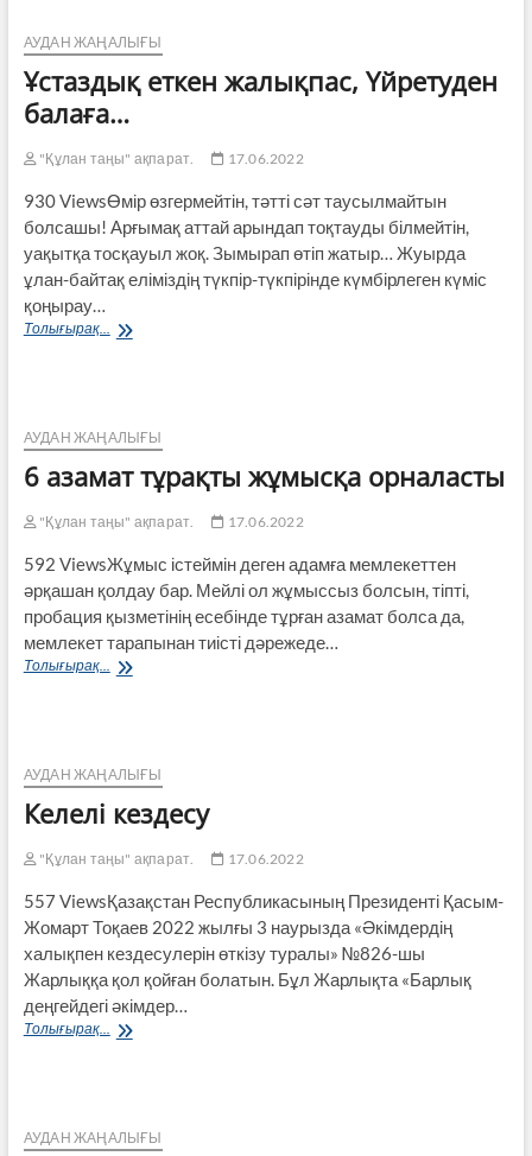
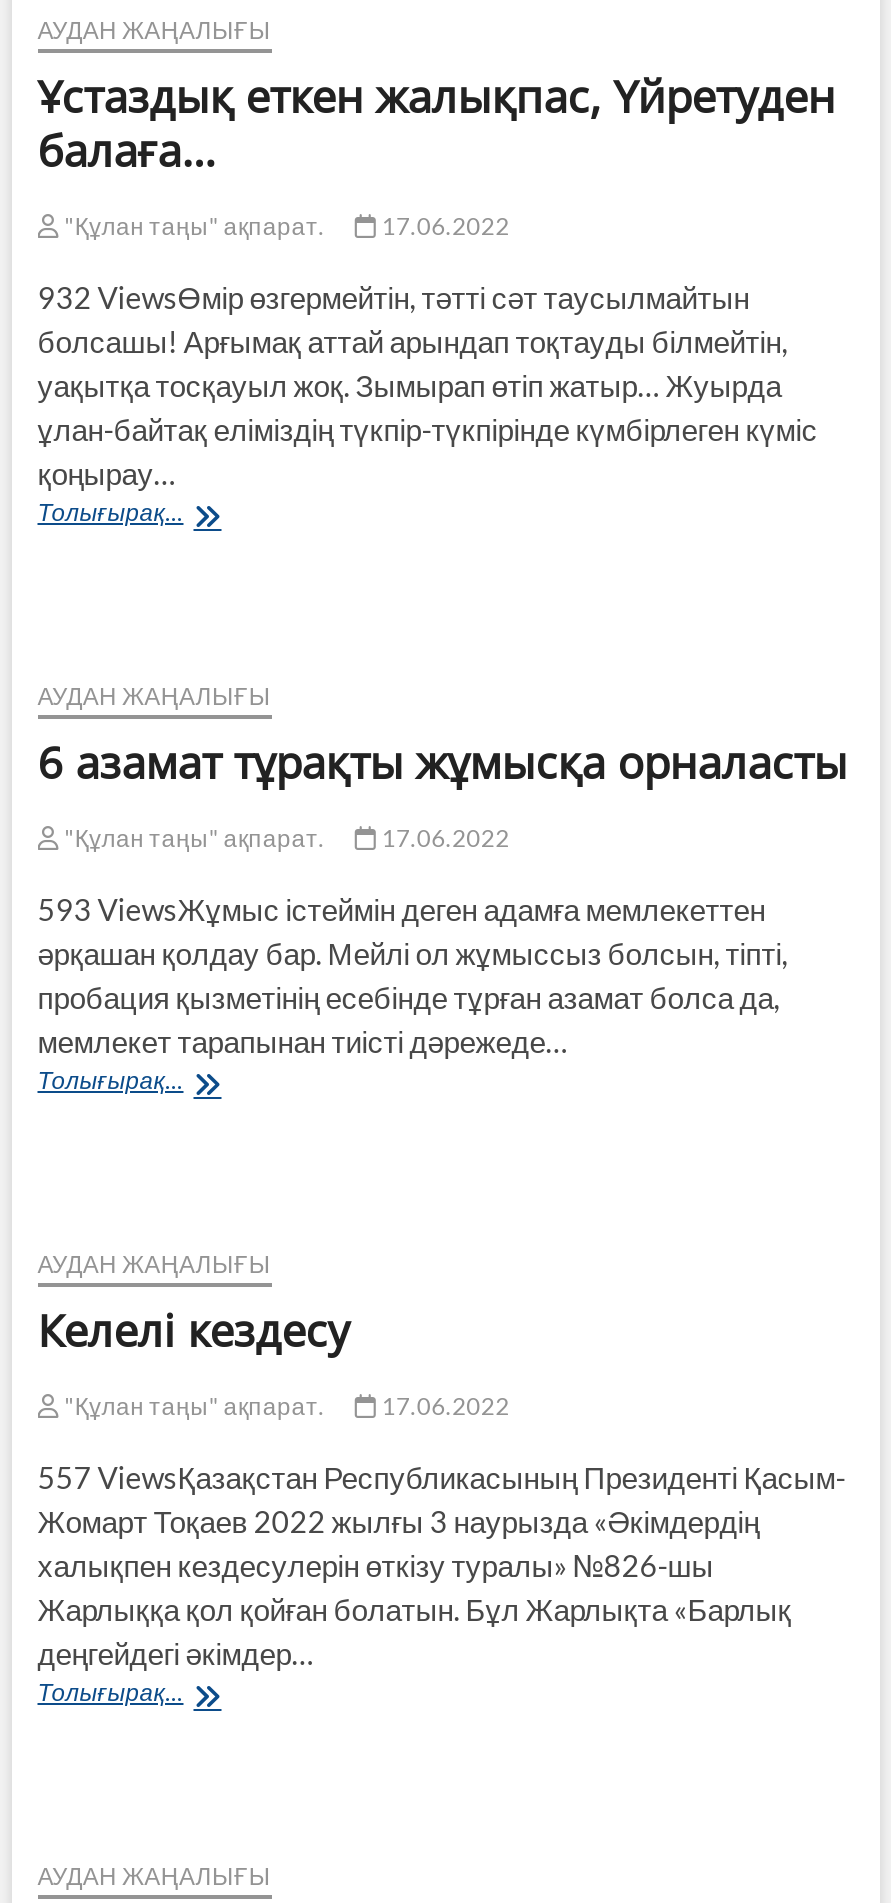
- 930 ViewsӨмір өзгермейтін, тәтті сәт таусылмайтын
+ 932 ViewsӨмір өзгермейтін, тәтті сәт таусылмайтын

- 592 ViewsЖұмыс істеймін деген адамға мемлекеттен
+ 593 ViewsЖұмыс істеймін деген адамға мемлекеттен
